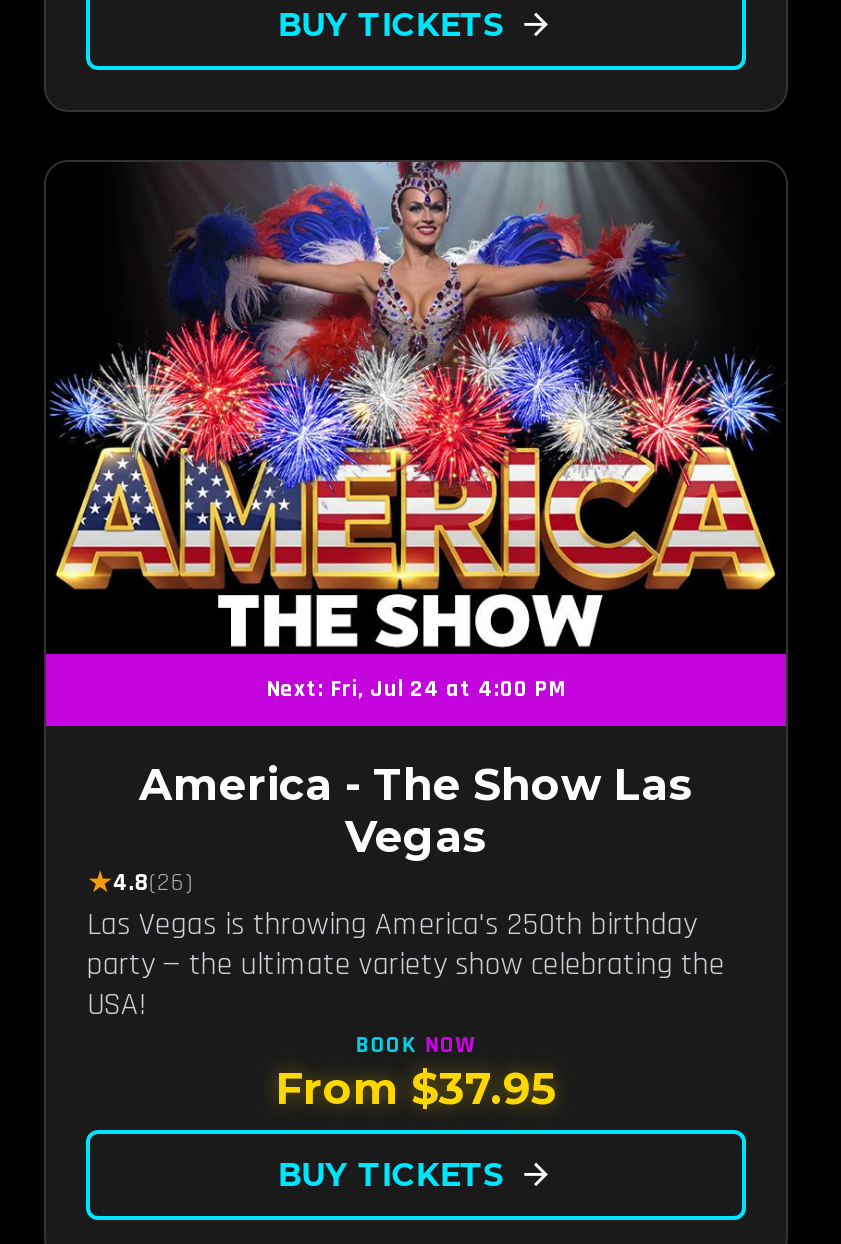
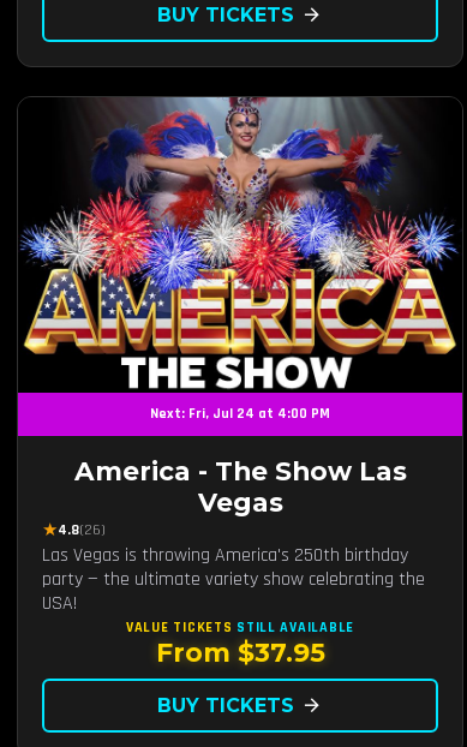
- BOOK NOW
+ VALUE TICKETS STILL AVAILABLE
